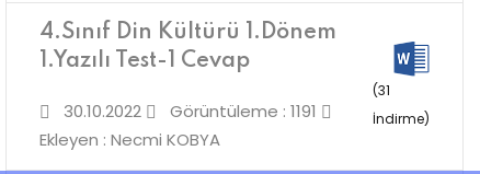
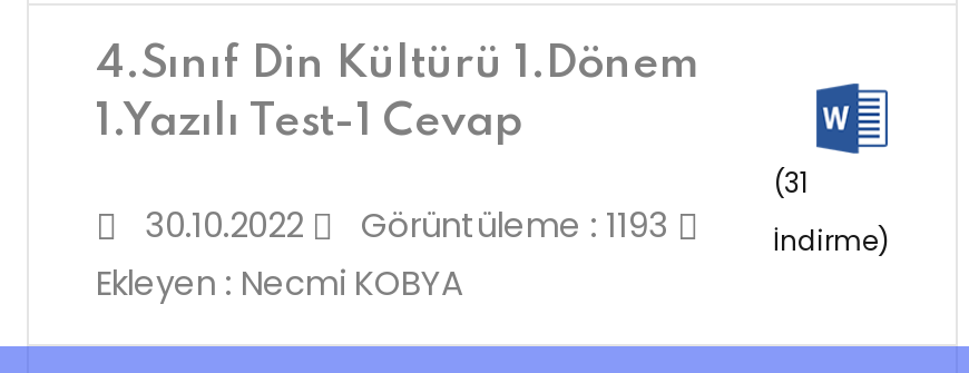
- 30.10.2022 Görüntüleme : 1191
+ 30.10.2022 Görüntüleme : 1193
